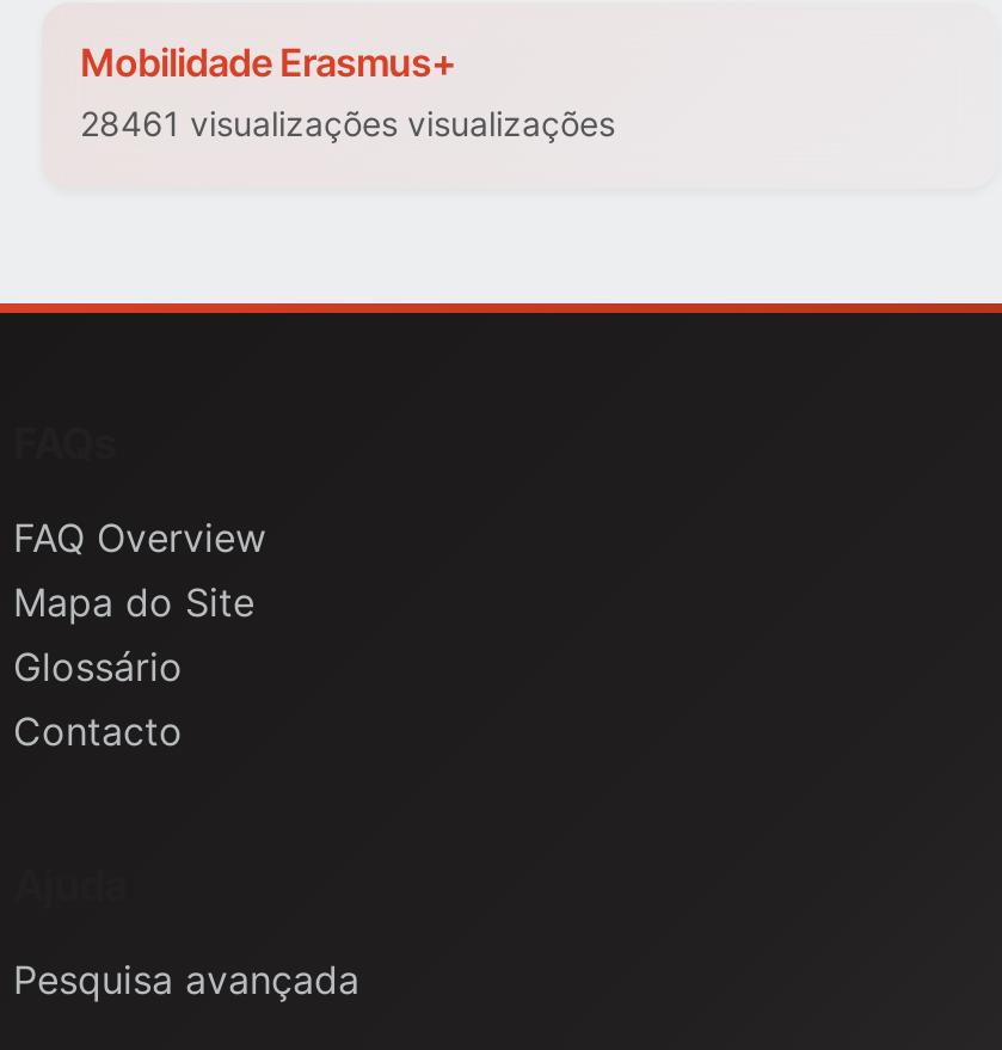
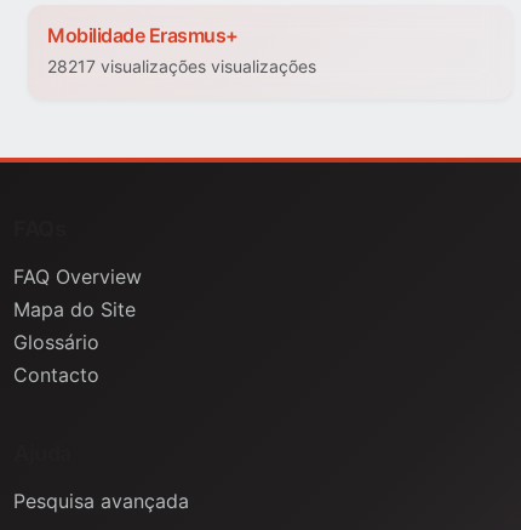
- 28461 visualizações visualizações
+ 28217 visualizações visualizações
